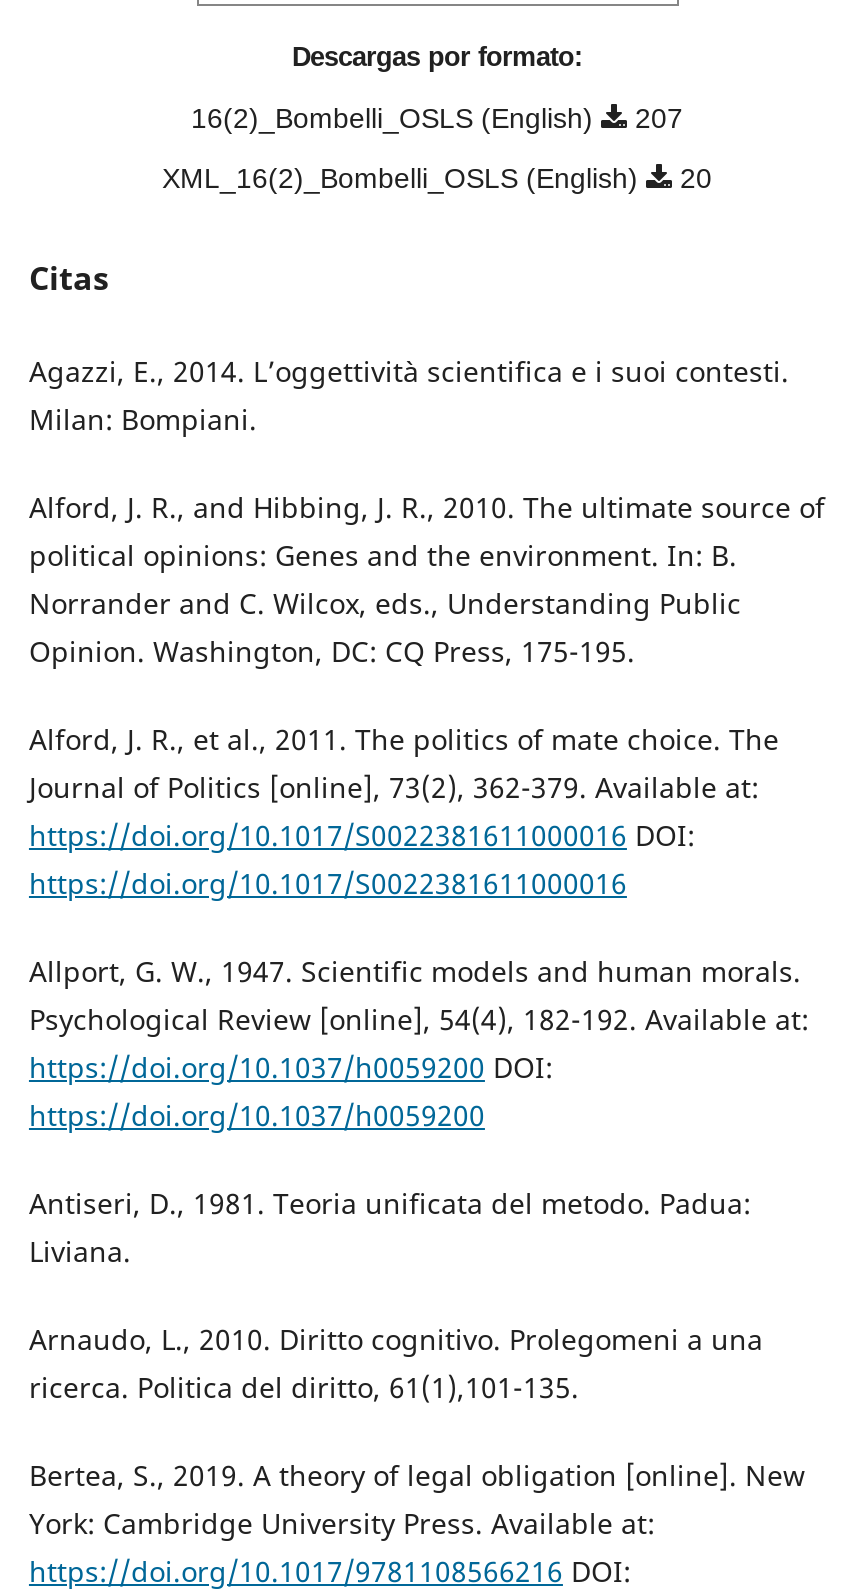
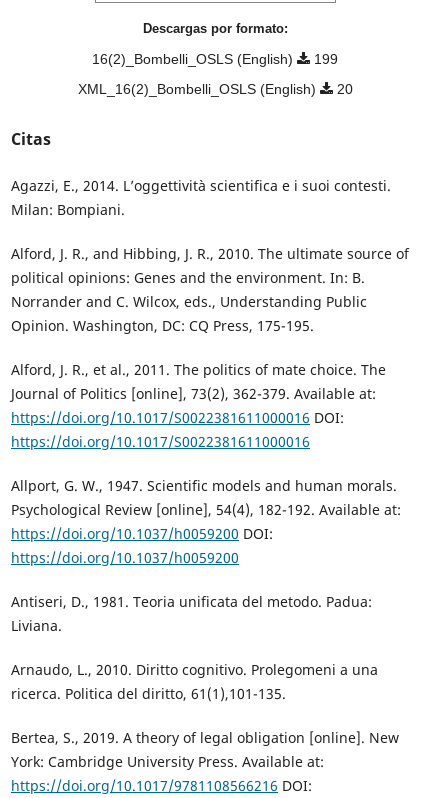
- 16(2)_Bombelli_OSLS (English) 207
+ 16(2)_Bombelli_OSLS (English) 199
